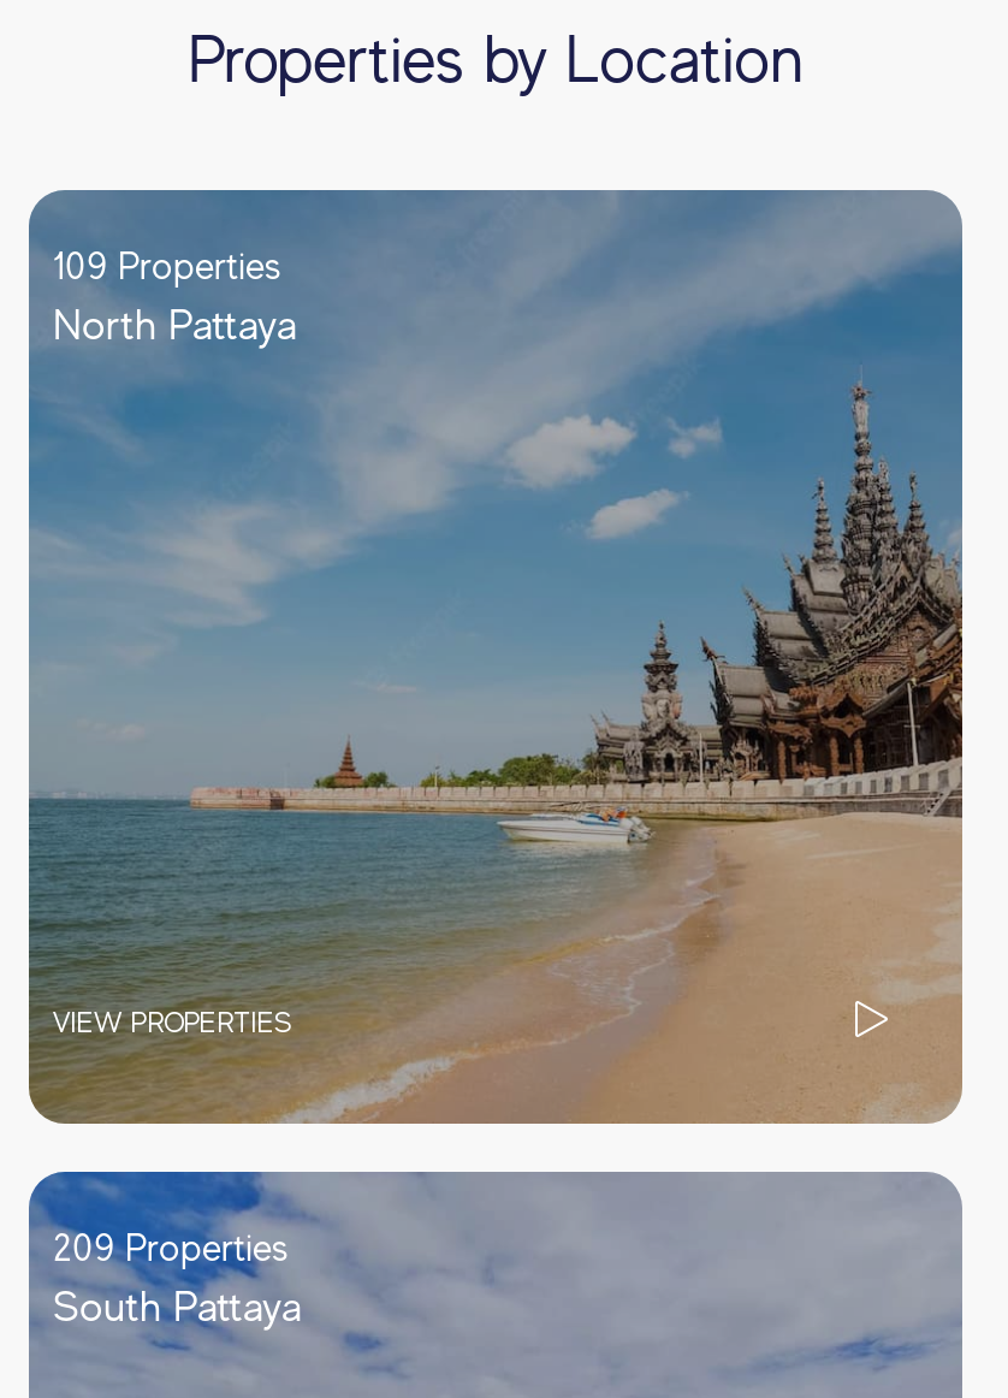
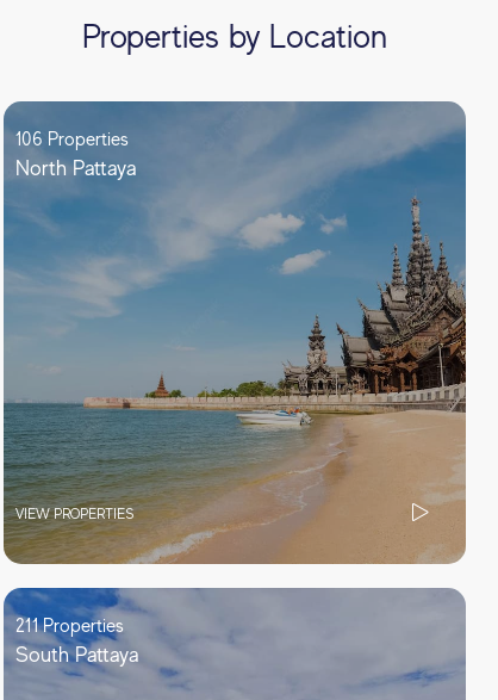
- 109 Properties
+ 106 Properties

- 209 Properties
+ 211 Properties
